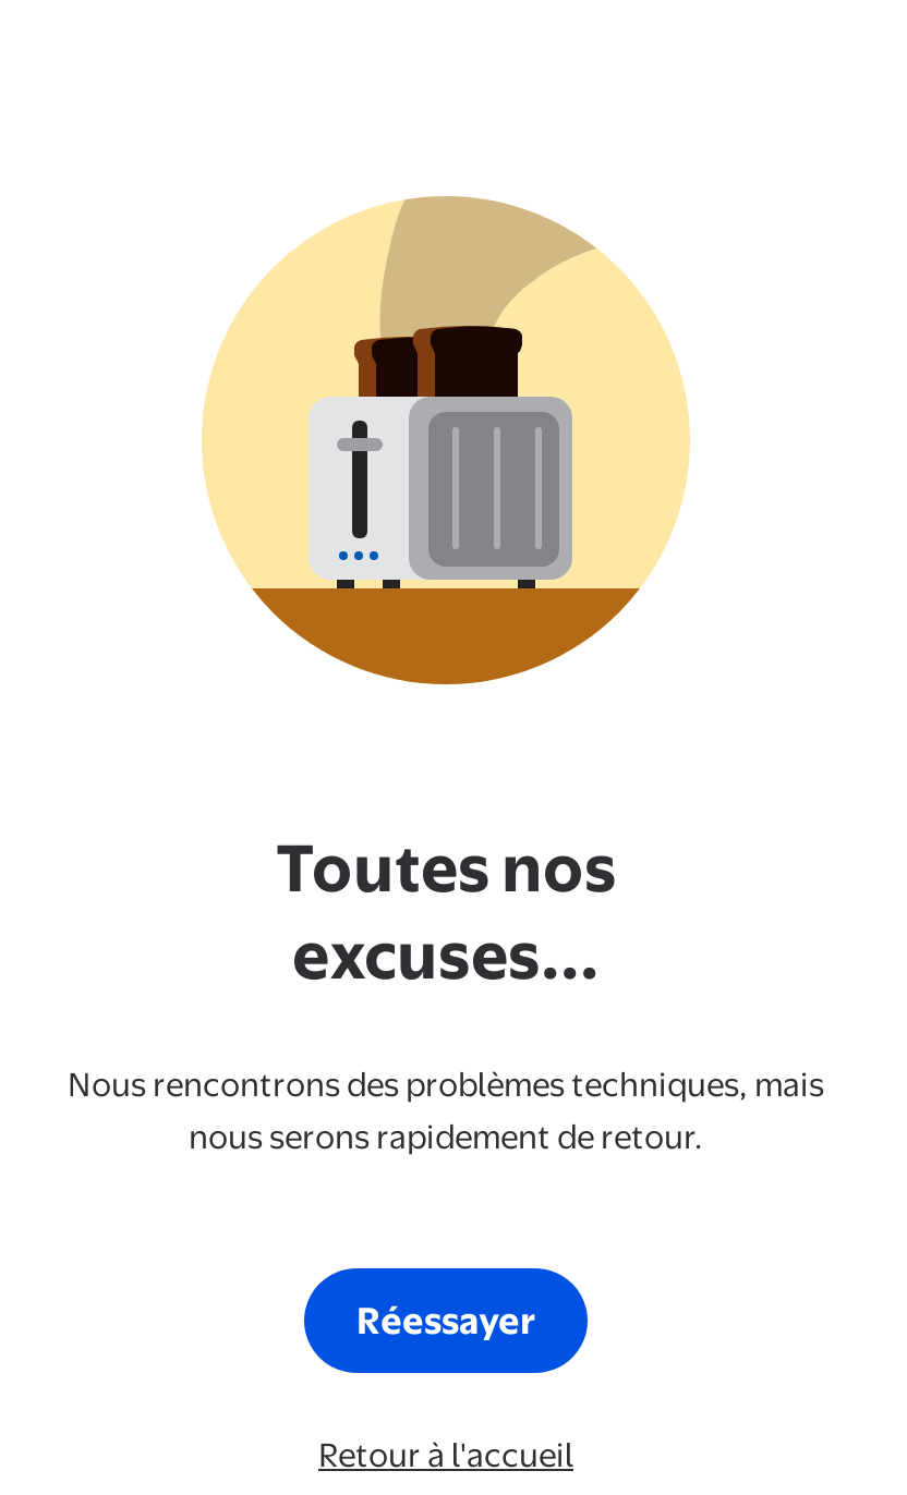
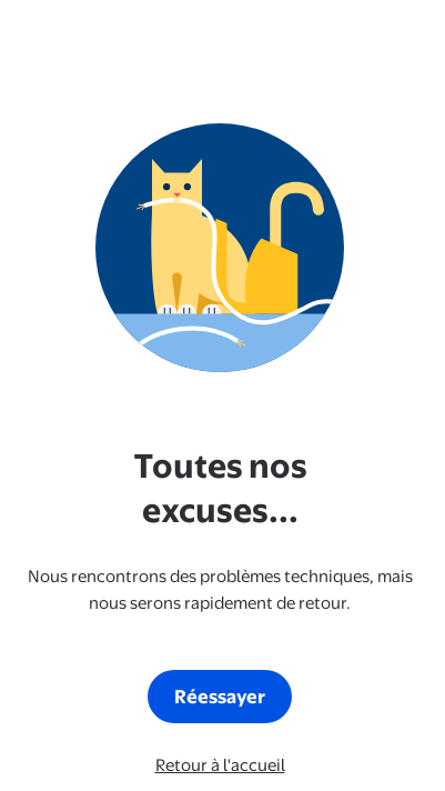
- [image]
+ [image]
